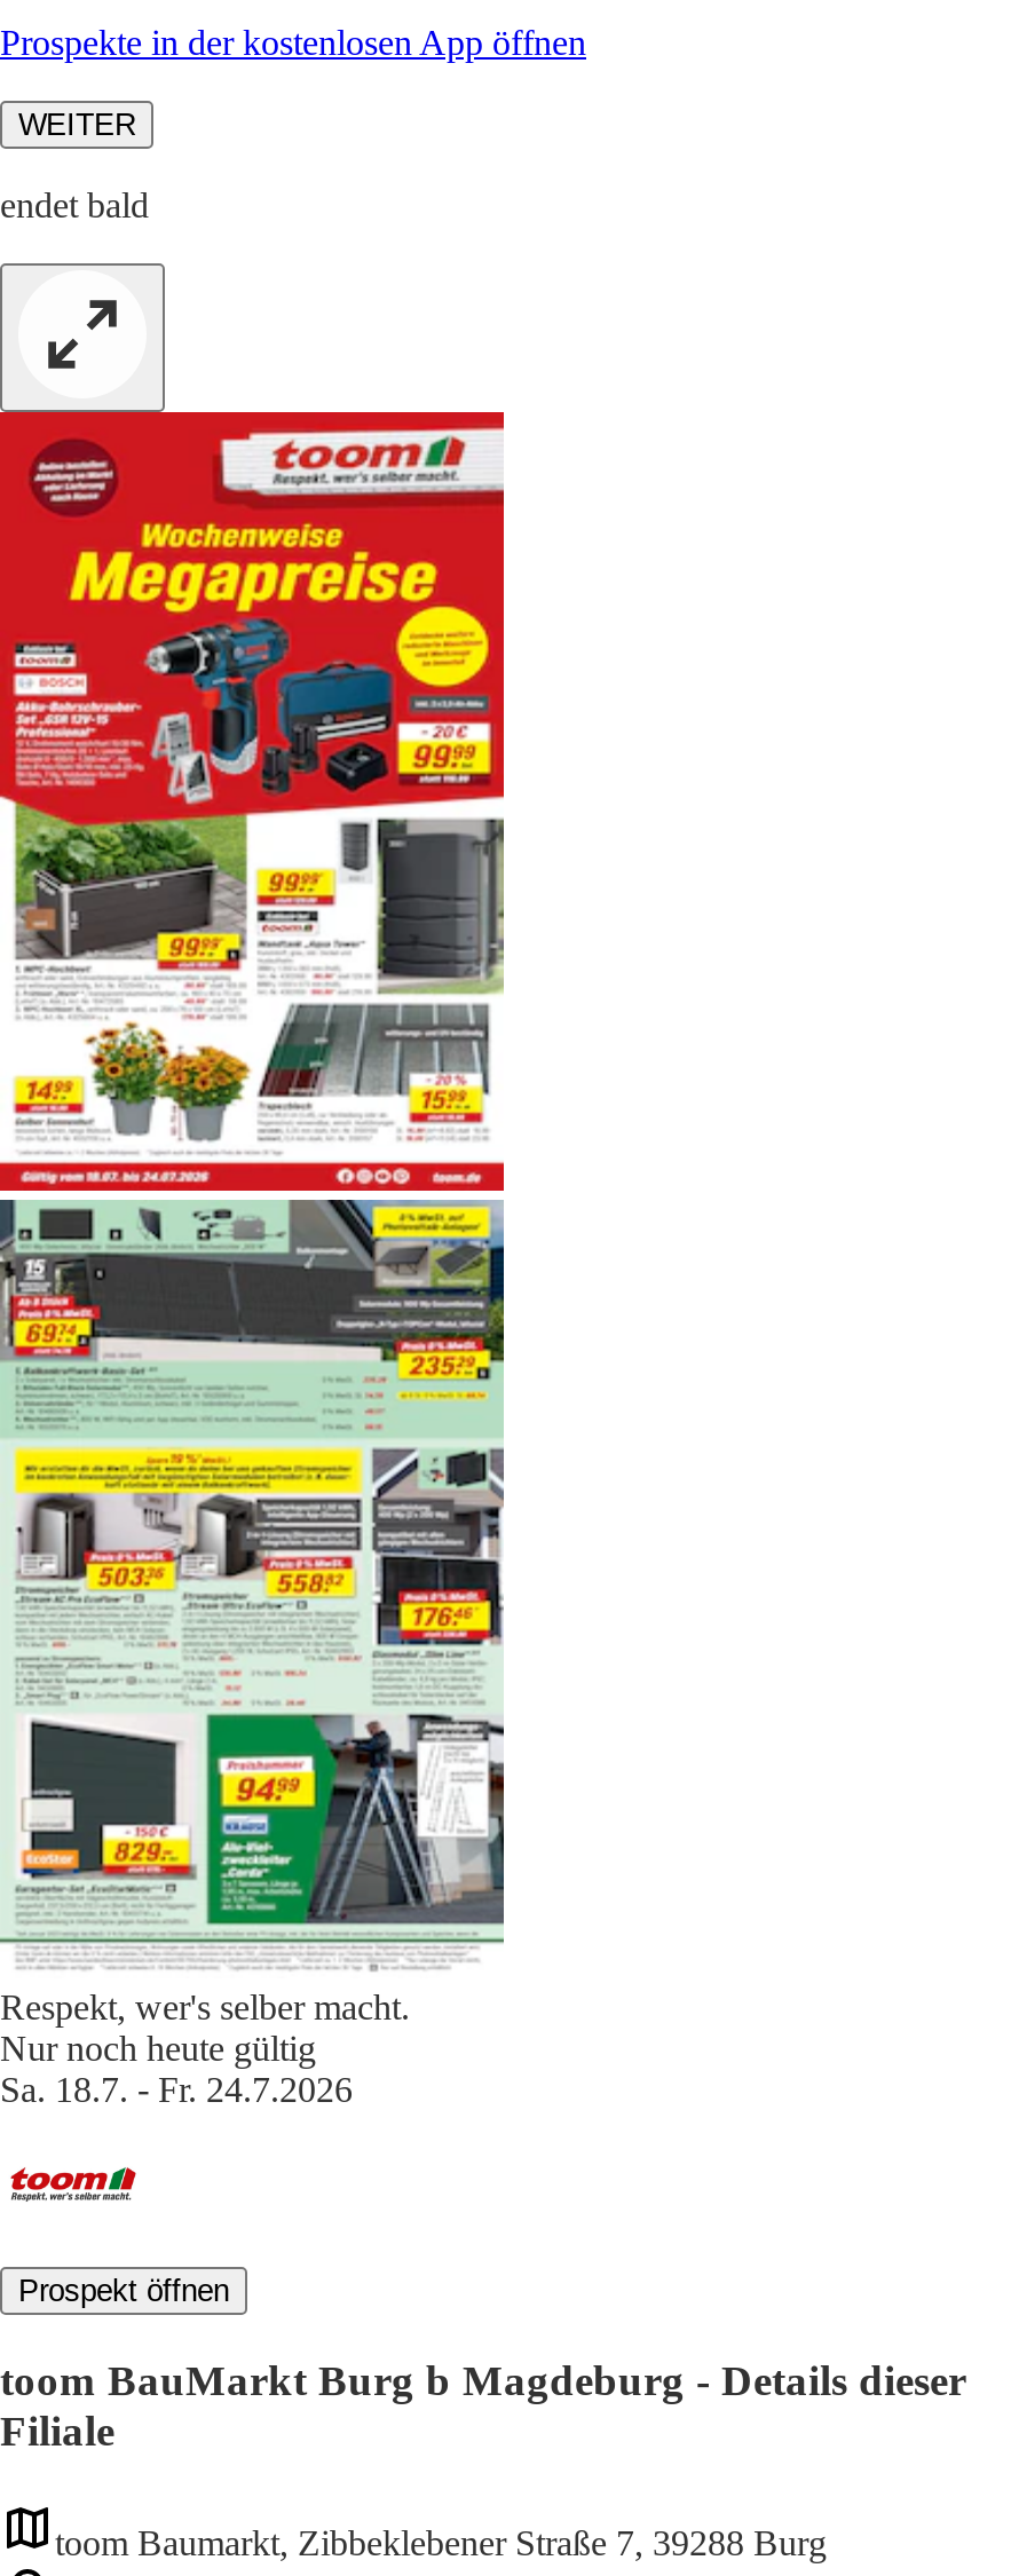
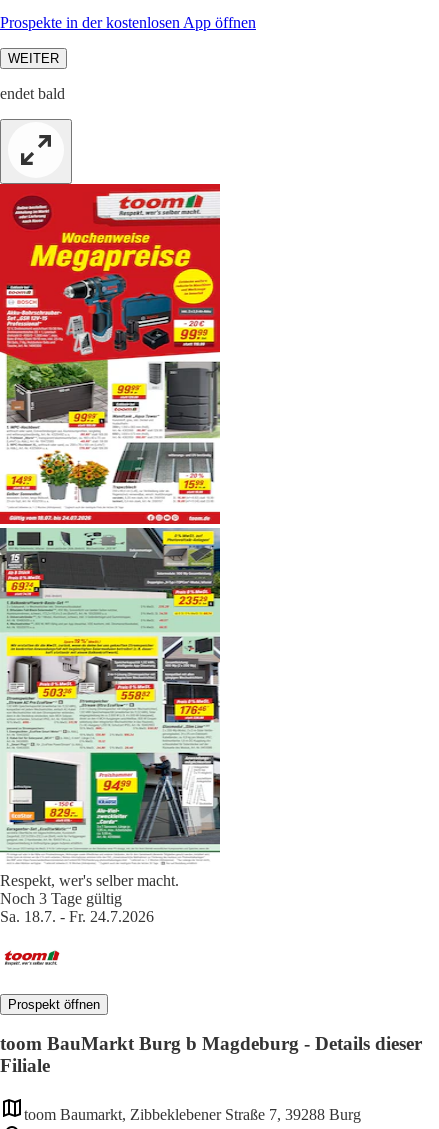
- Nur noch heute gültig
+ Noch 3 Tage gültig
